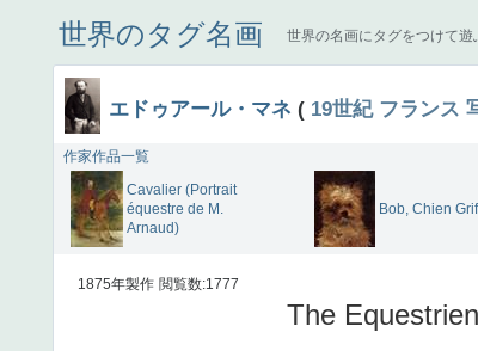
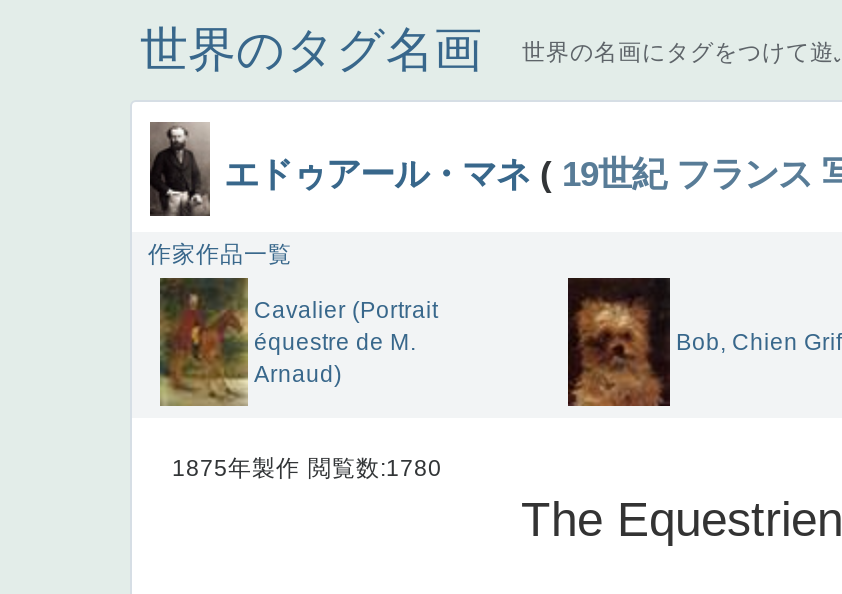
- 1875年製作閲覧数:1777
+ 1875年製作閲覧数:1780
